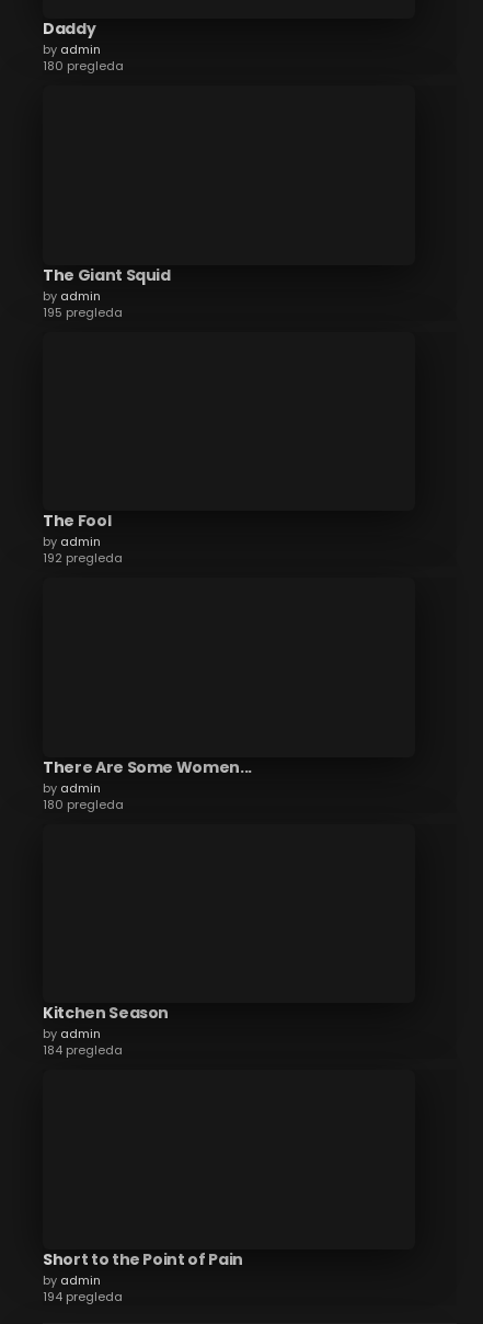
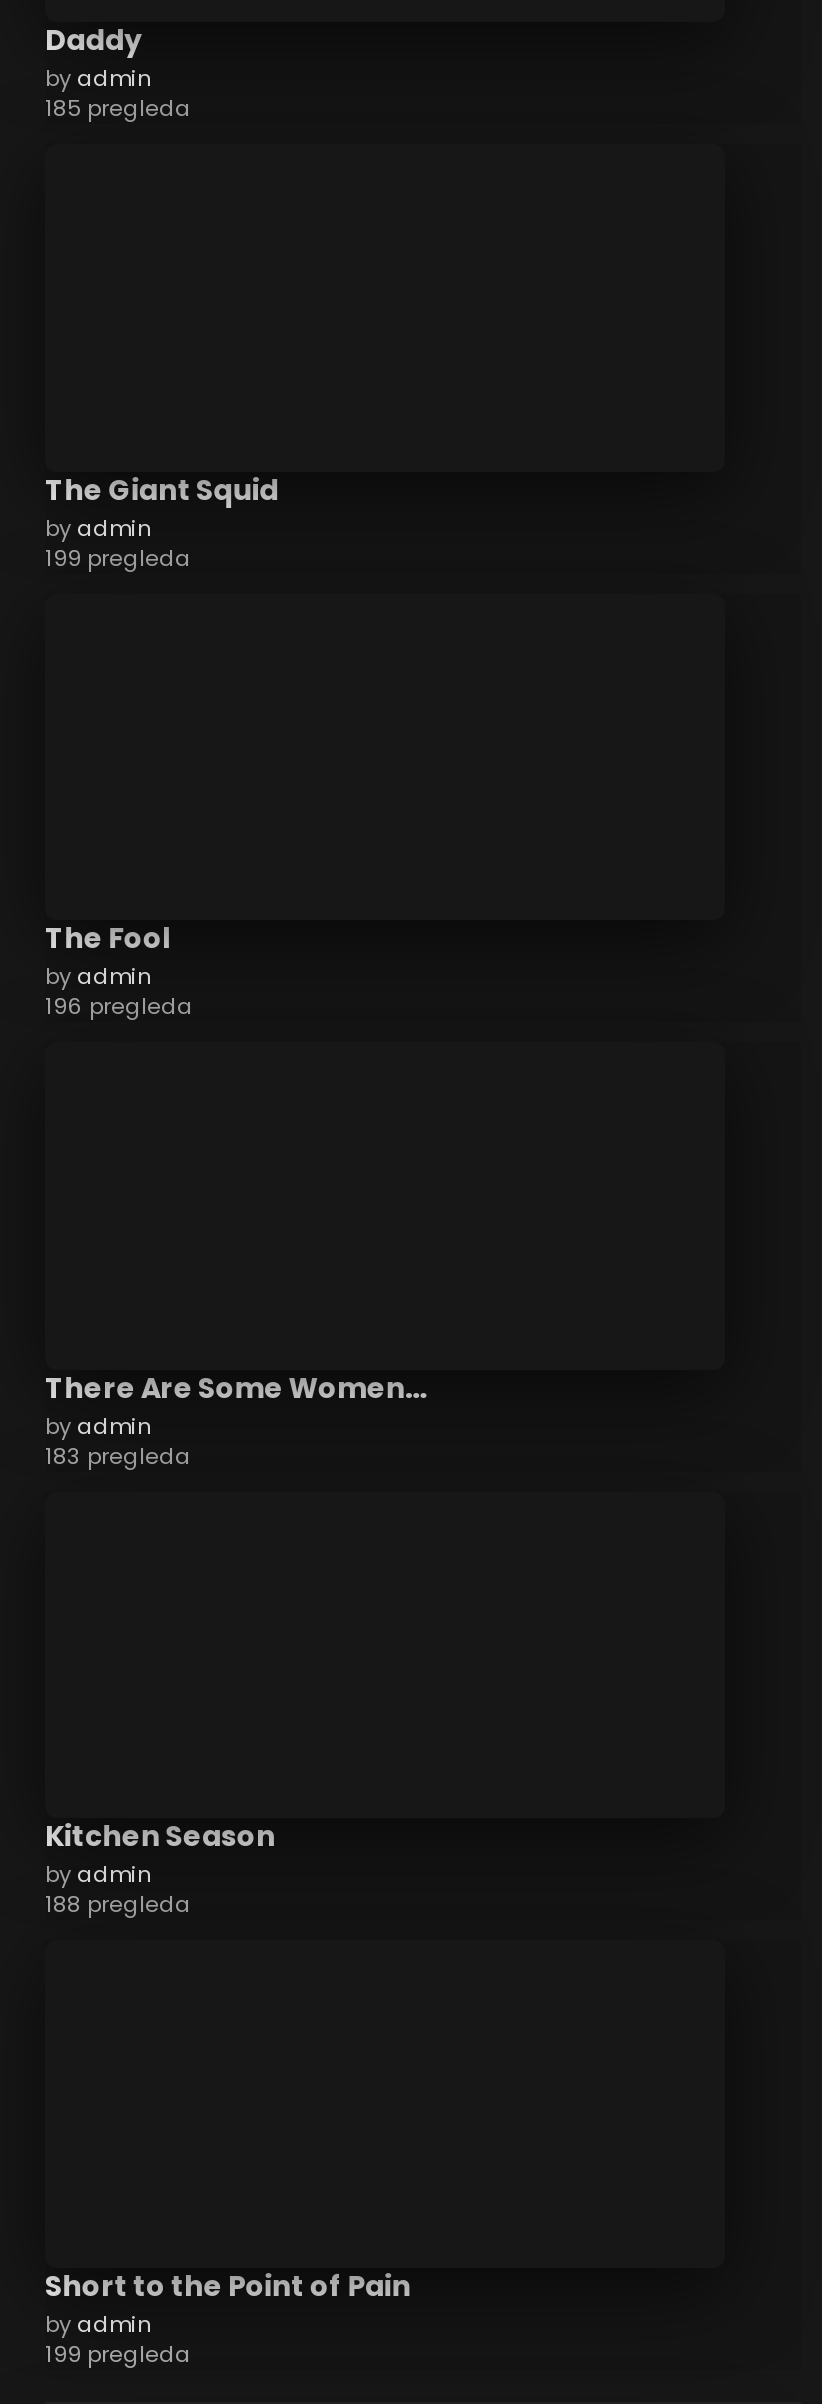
- 180 pregleda
+ 185 pregleda

- 195 pregleda
+ 199 pregleda

- 192 pregleda
+ 196 pregleda

- 180 pregleda
+ 183 pregleda

- 184 pregleda
+ 188 pregleda

- 194 pregleda
+ 199 pregleda
